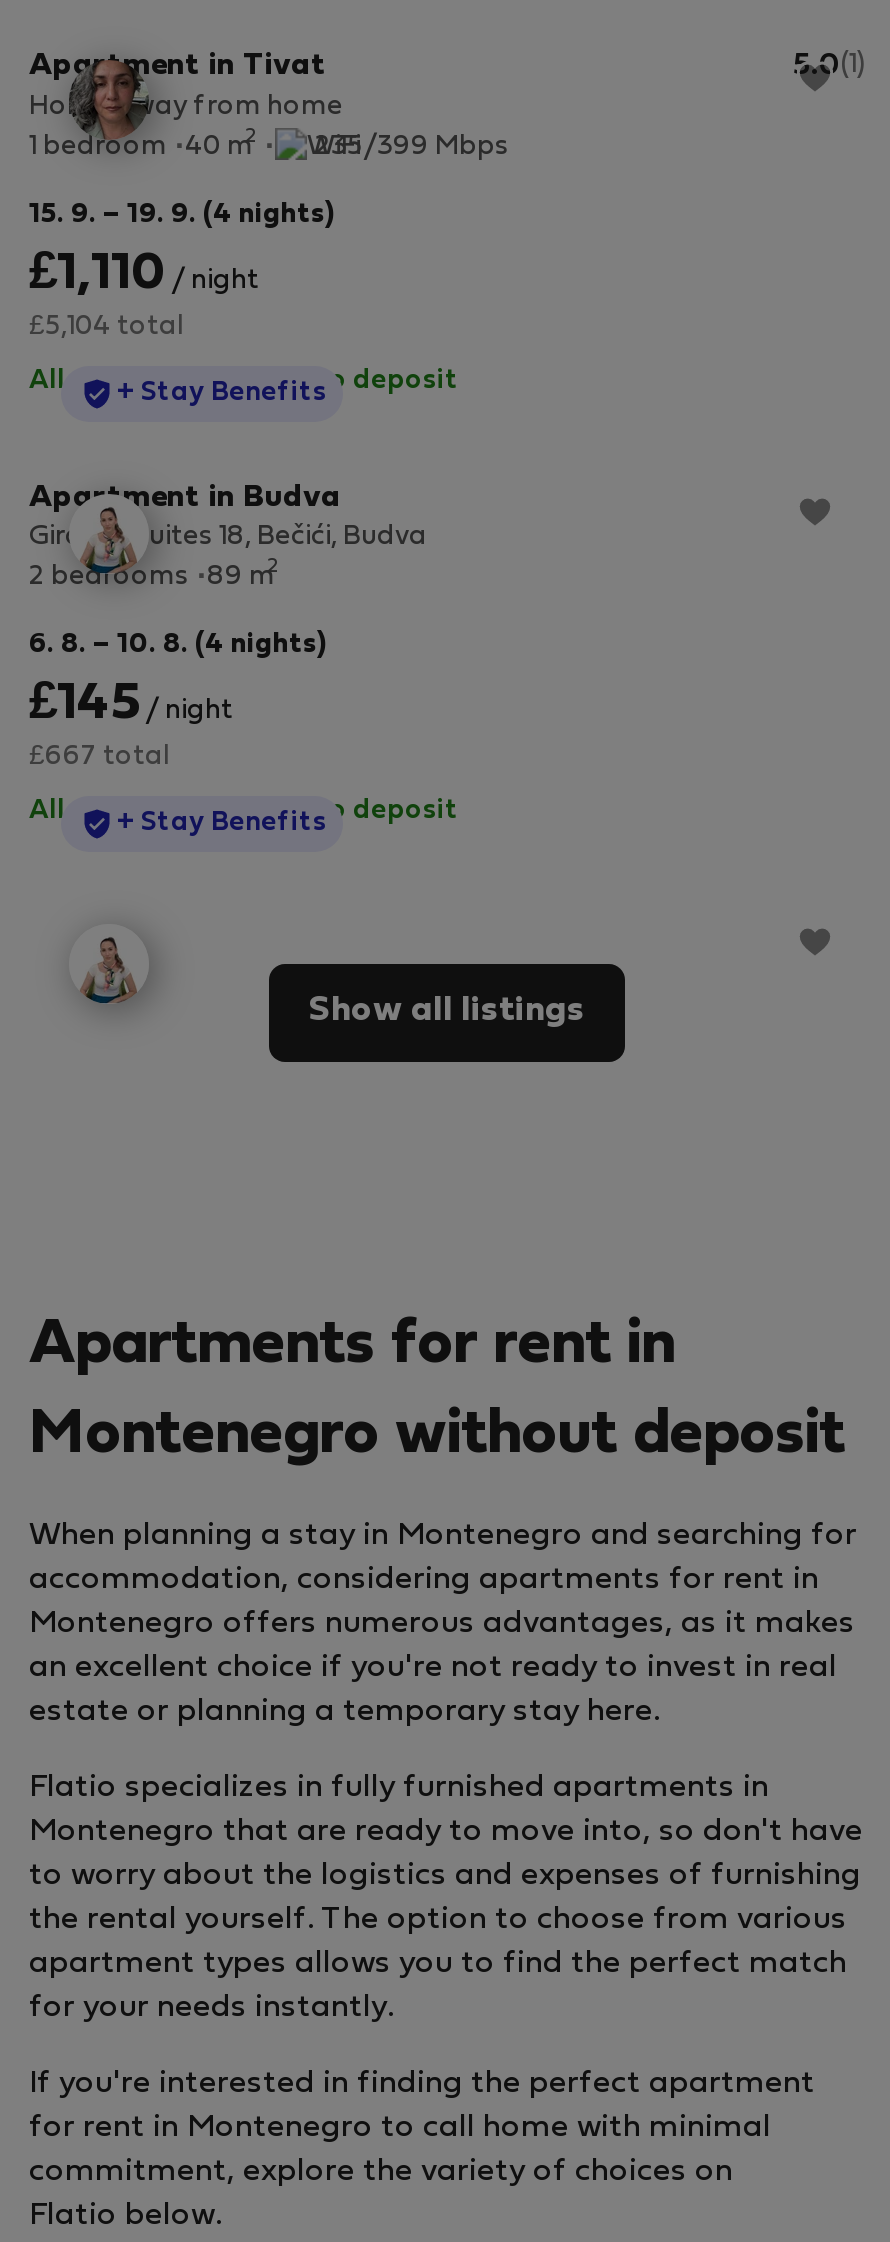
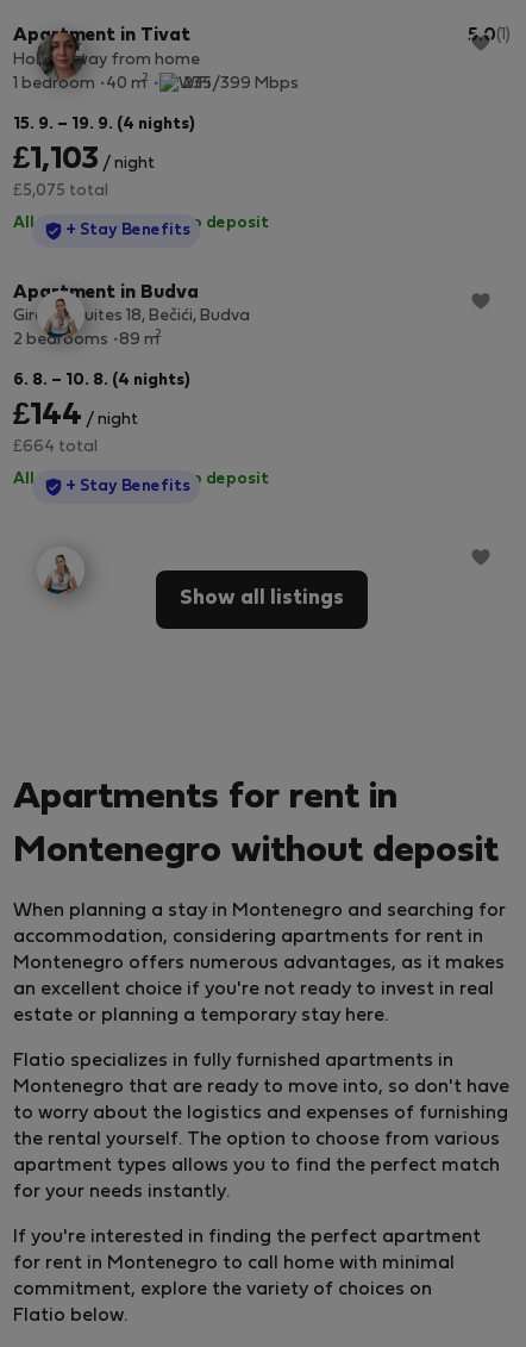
- £1,110 / night
+ £1,103 / night

- £5,104 total
+ £5,075 total

- £145 / night
+ £144 / night

- £667 total
+ £664 total
